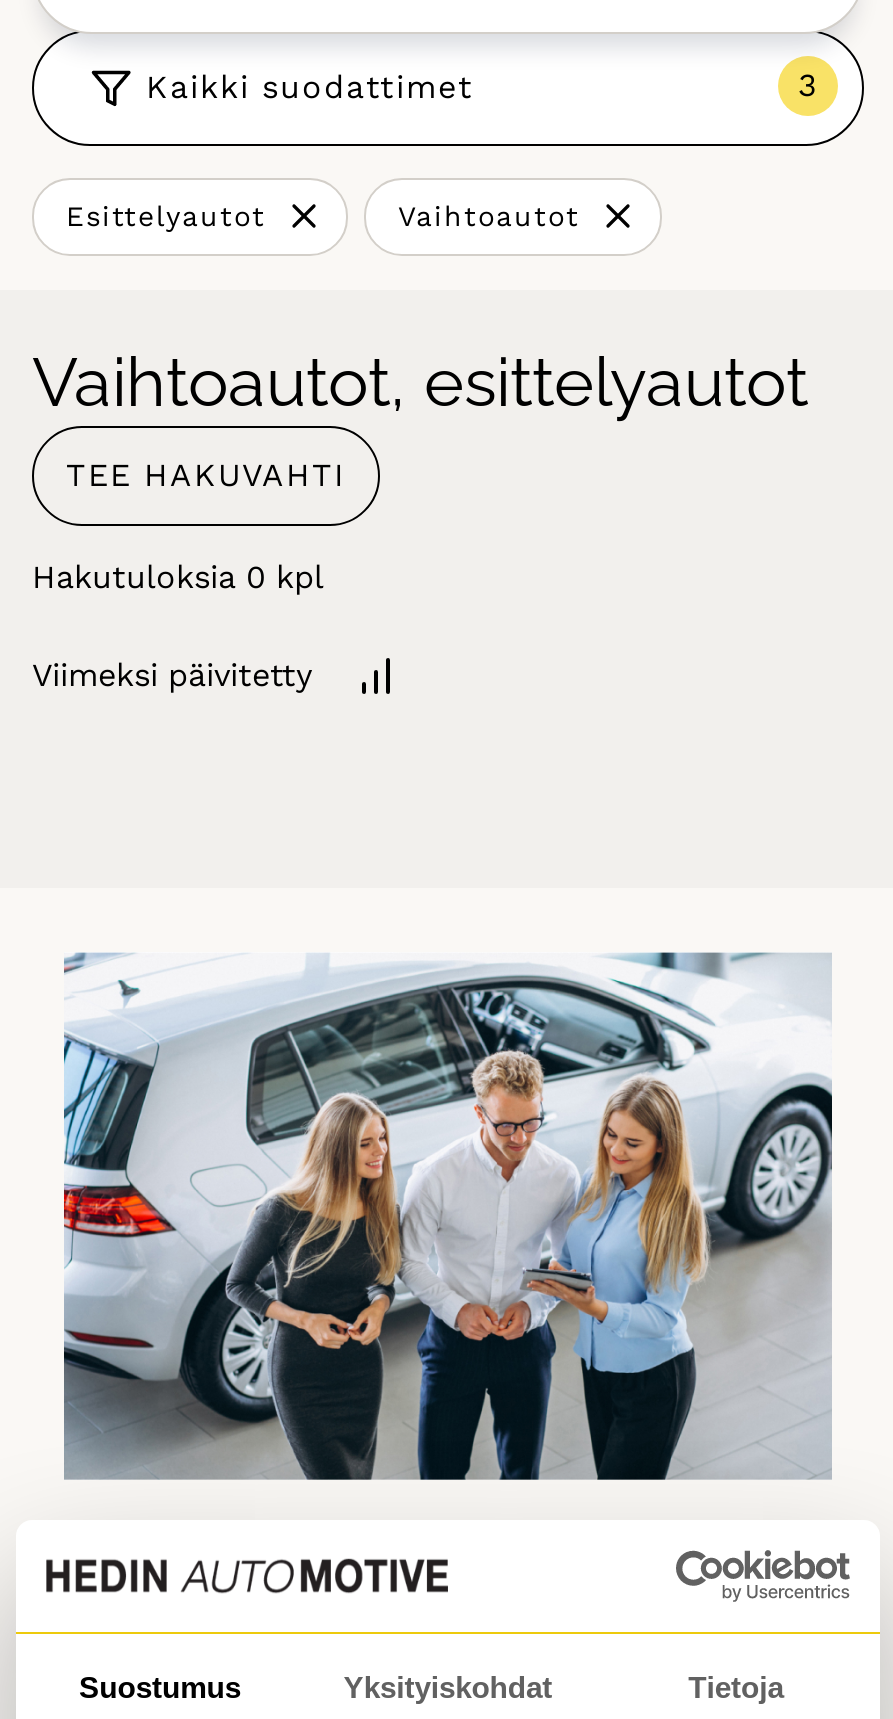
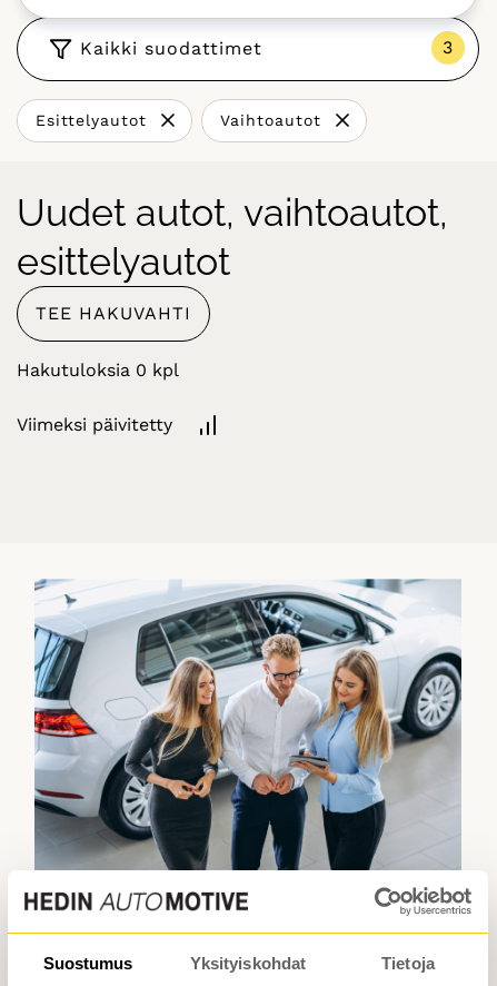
- Vaihtoautot, esittelyautot
+ Uudet autot, vaihtoautot,
+ esittelyautot

moved down: TEE HAKUVAHTI | Hakutuloksia | Viimeksi päivitetty

moved down: [image]
